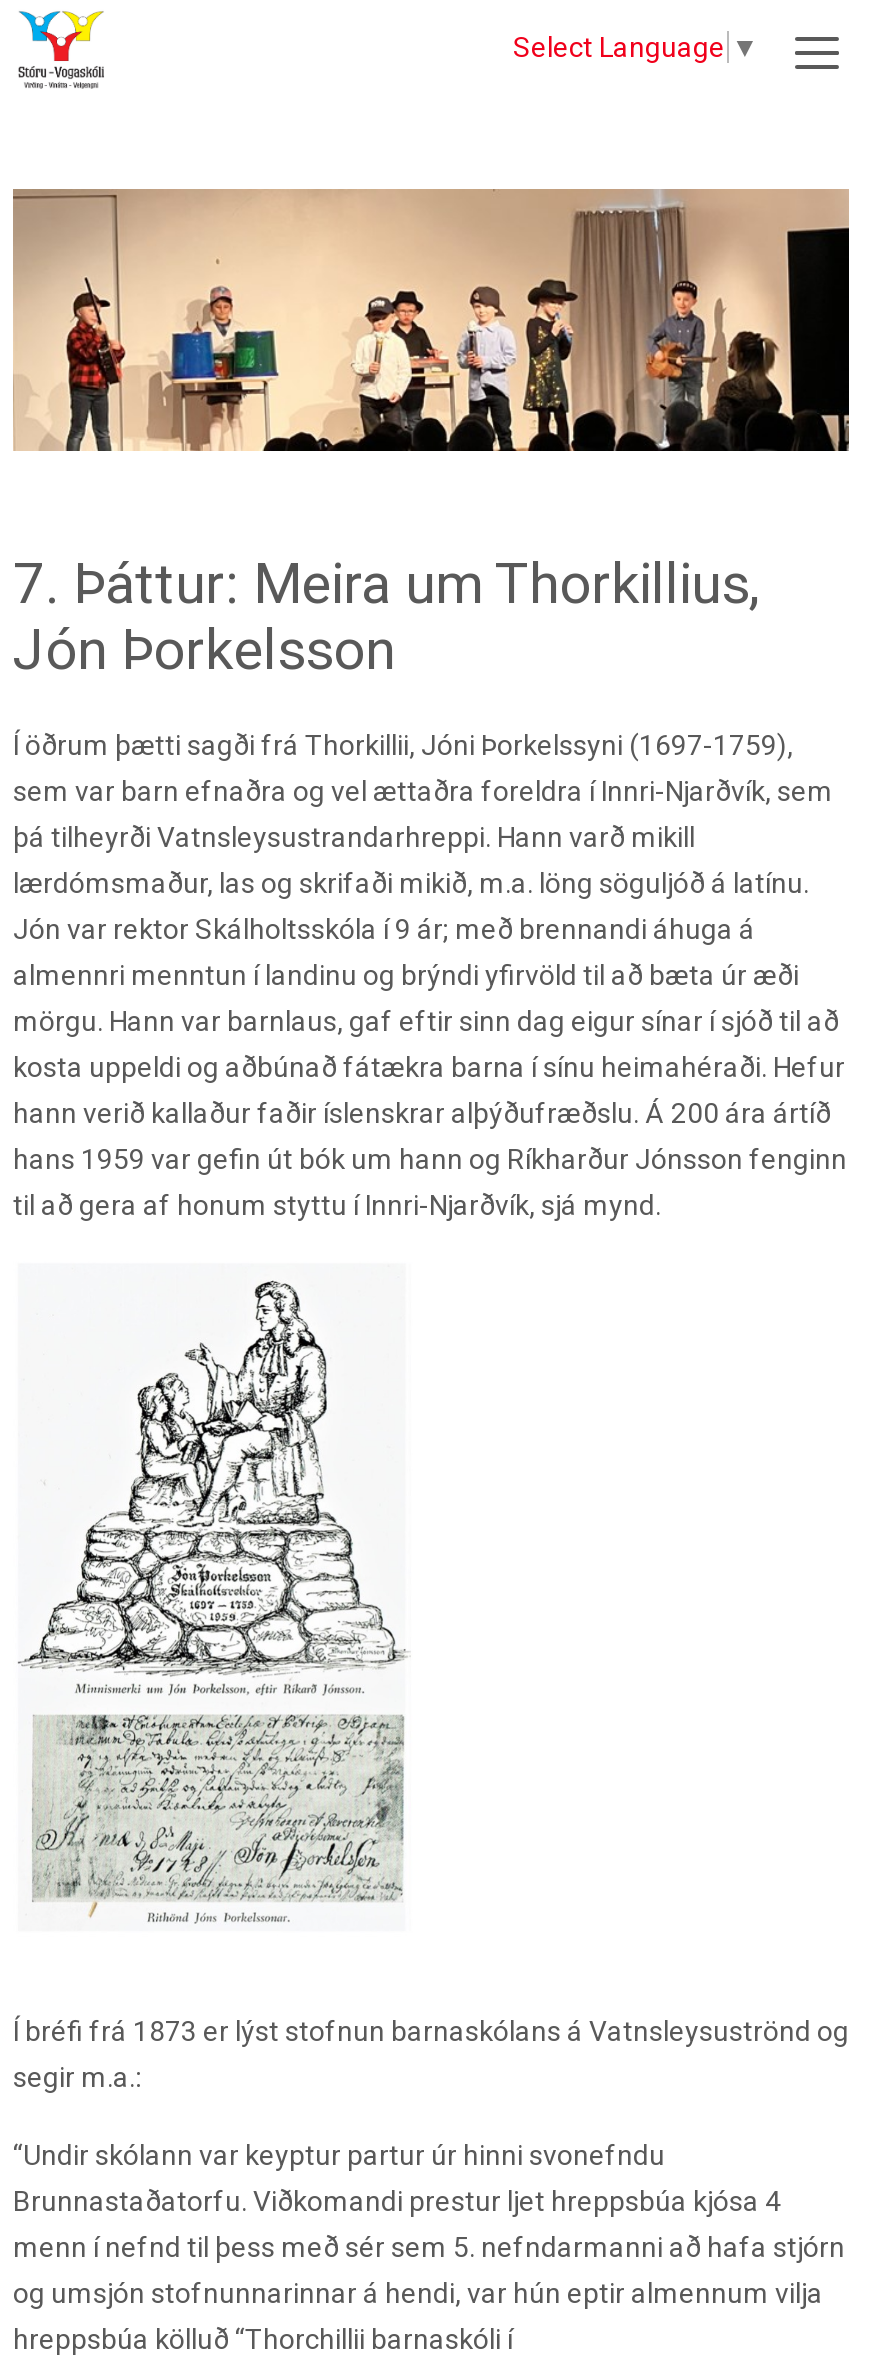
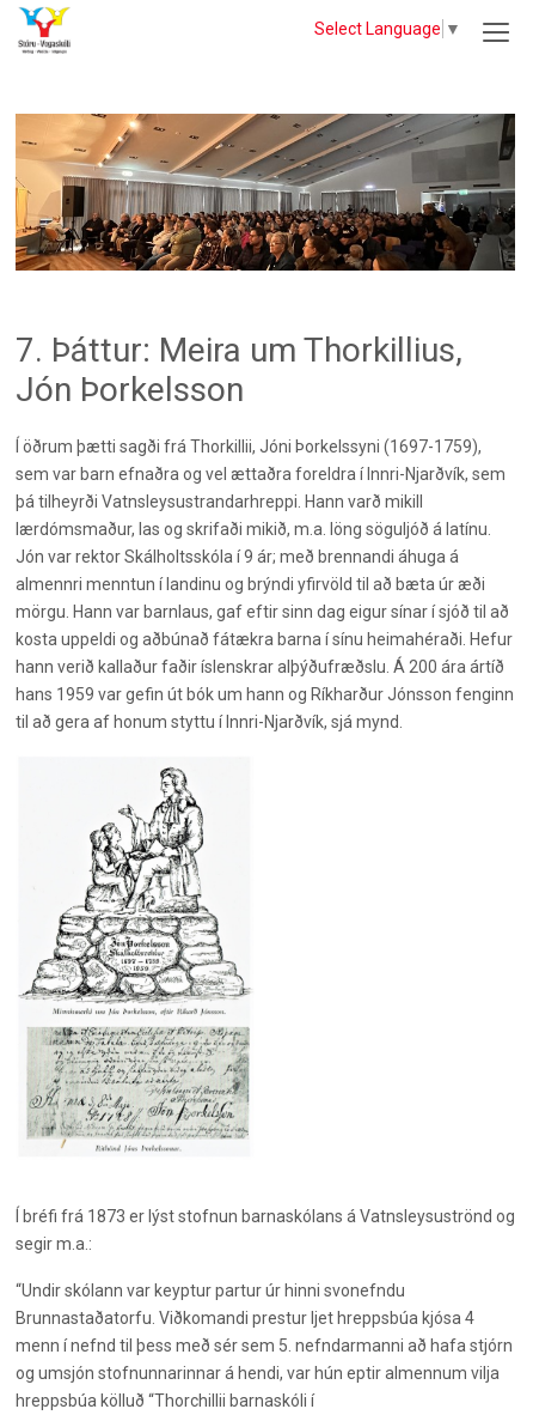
- [image]
+ [image]
